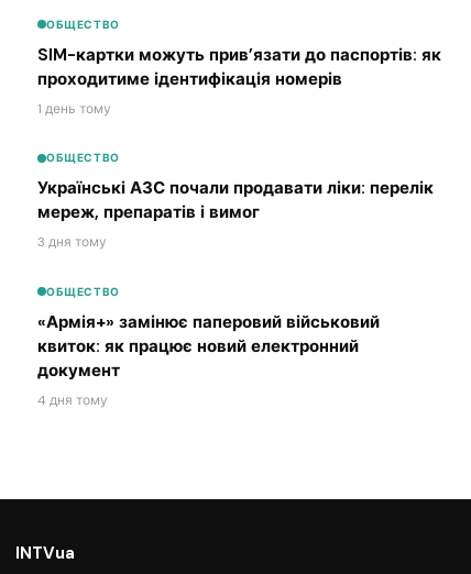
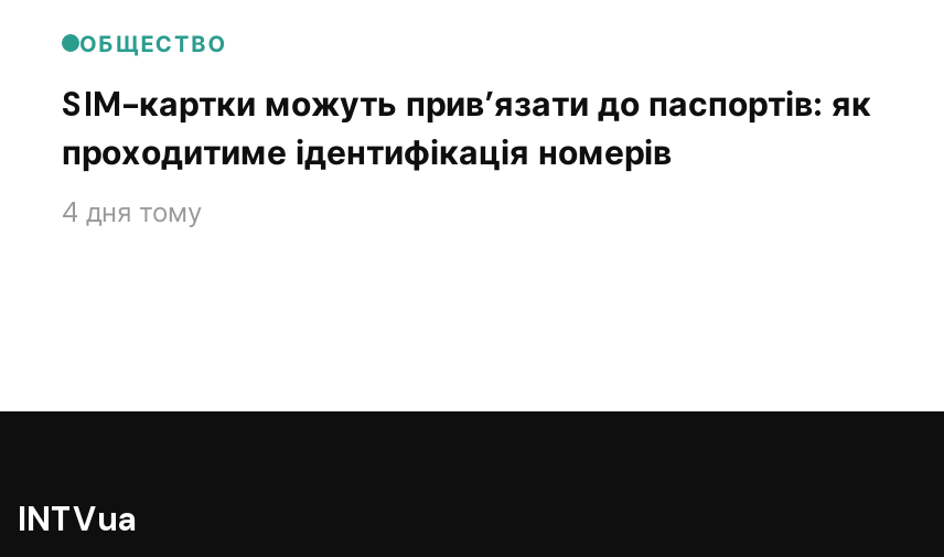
- 1 день тому
- ОБЩЕСТВО
- Українські АЗС почали продавати ліки: перелік
- мереж, препаратів і вимог
- 3 дня тому
- ОБЩЕСТВО
- «Армія+» замінює паперовий військовий
- квиток: як працює новий електронний
- документ
